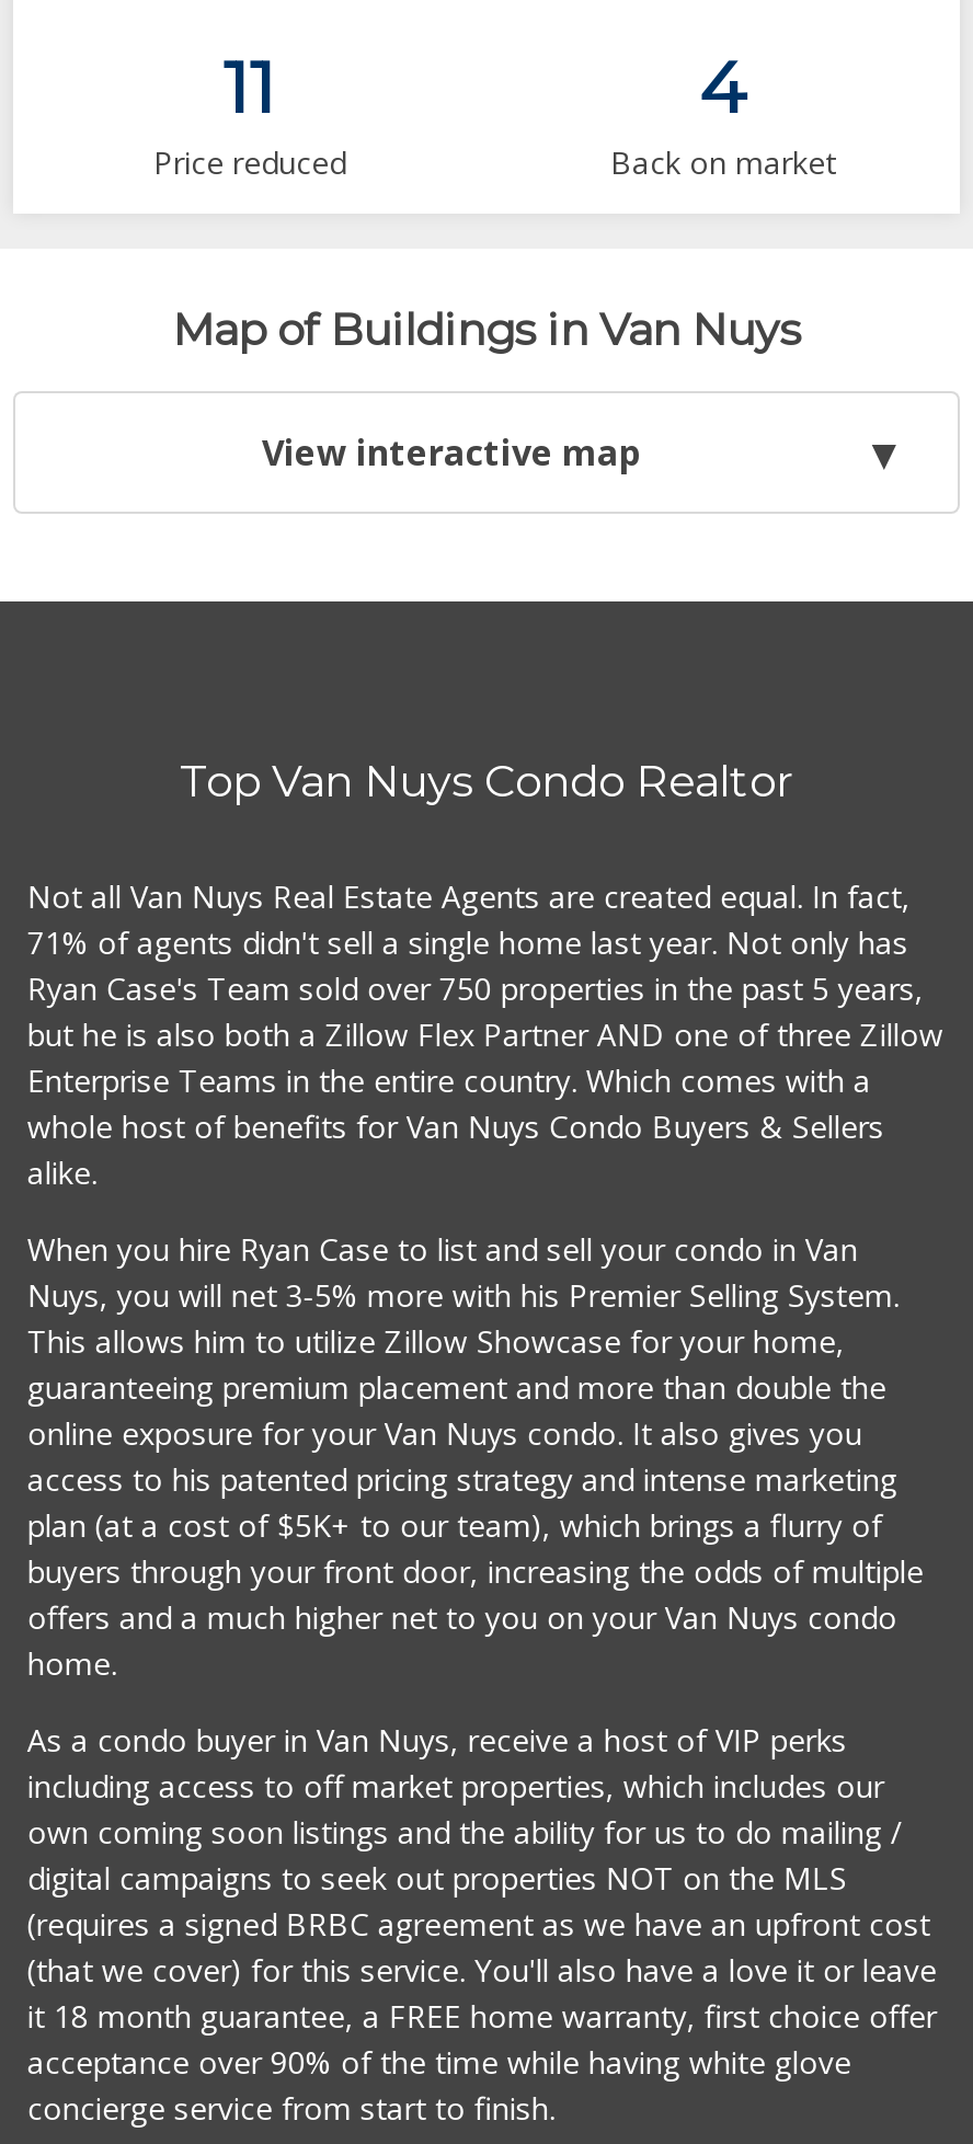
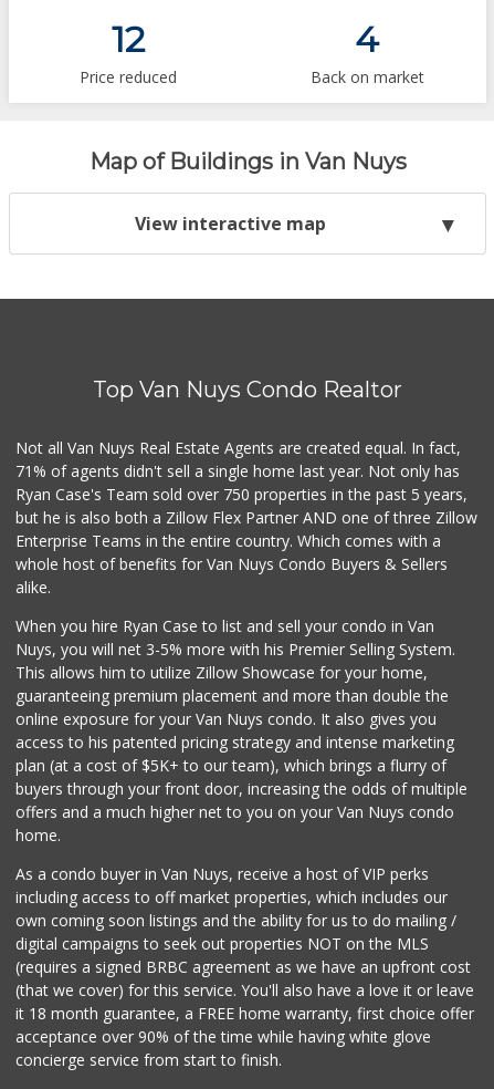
- 11
+ 12
